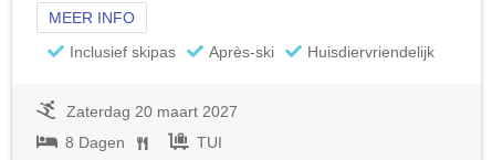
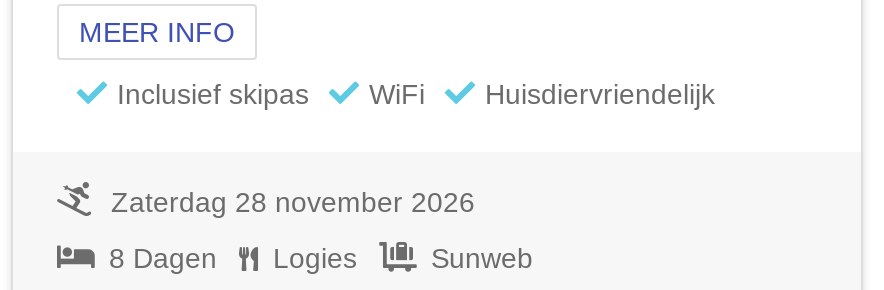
- Après-ski
+ WiFi

- Zaterdag 20 maart 2027
+ Zaterdag 28 november 2026

- TUI
+ Logies
+ Sunweb
